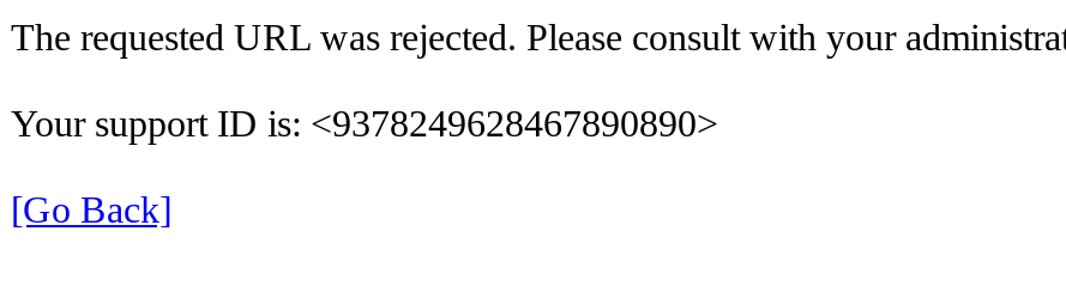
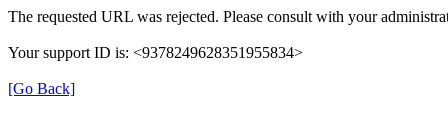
- Your support ID is: <9378249628467890890>
+ Your support ID is: <9378249628351955834>
